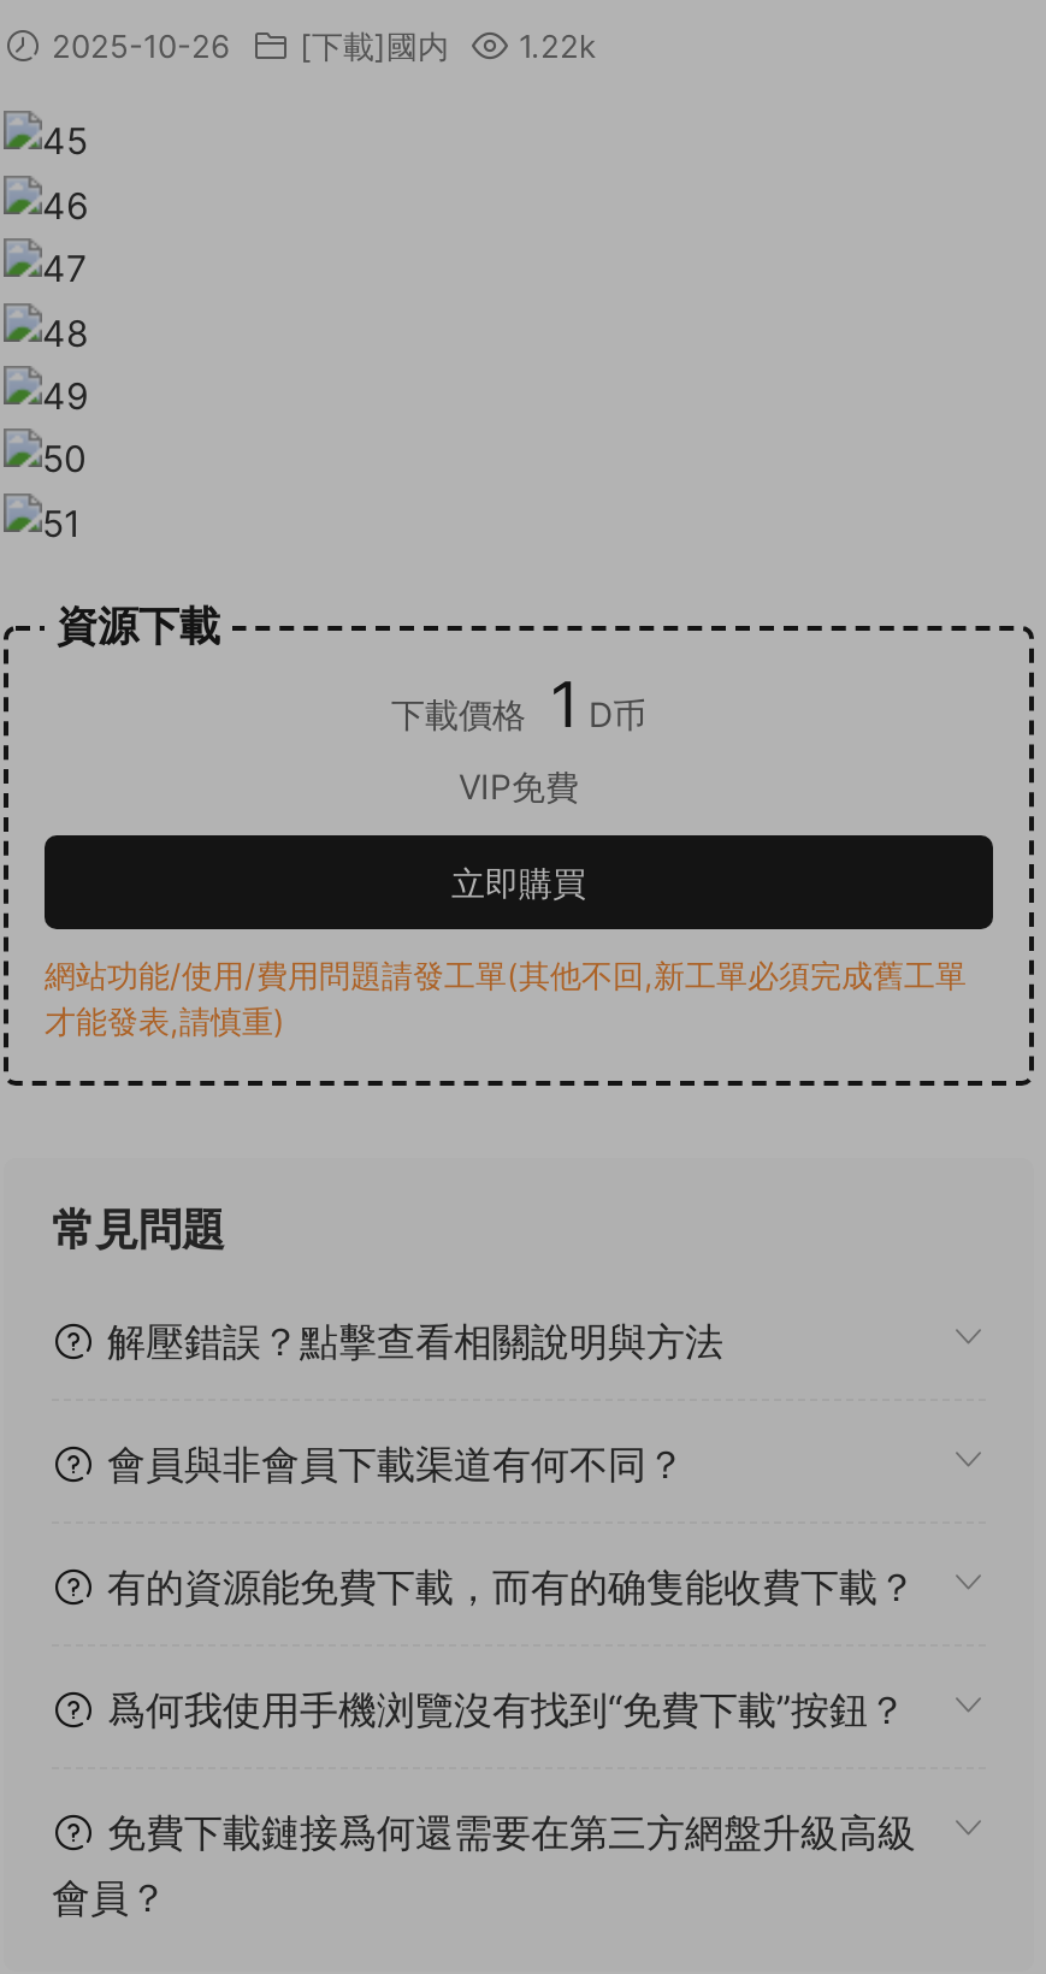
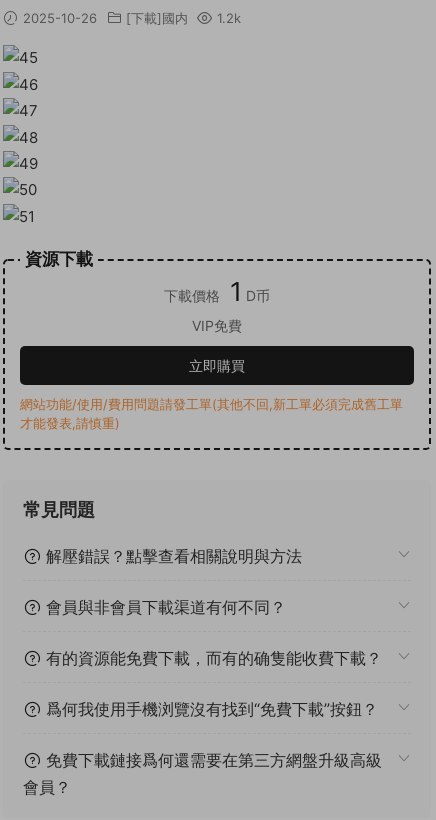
- 2025-10-26 [下載]國内 1.22k
+ 2025-10-26 [下載]國内 1.2k
